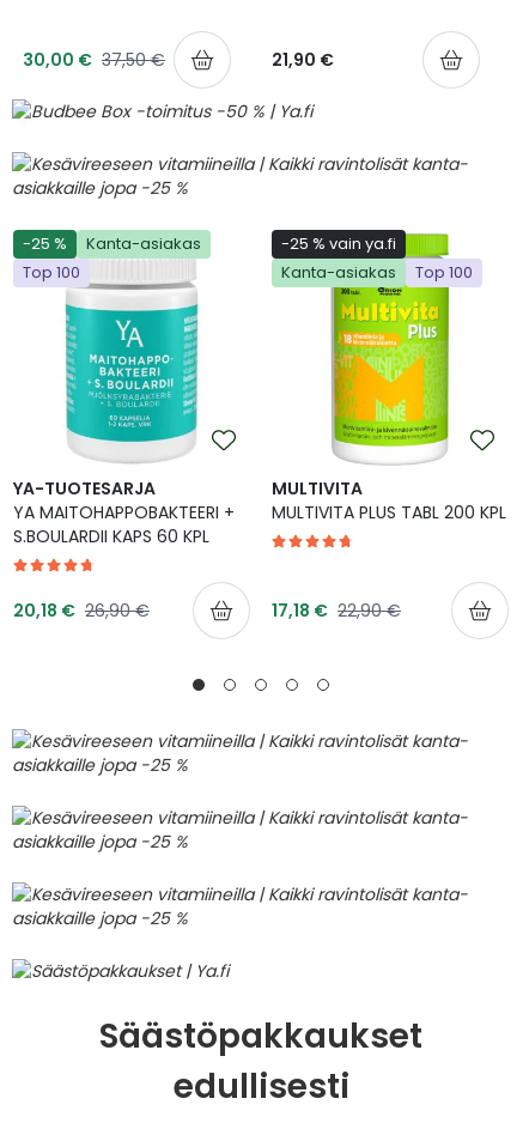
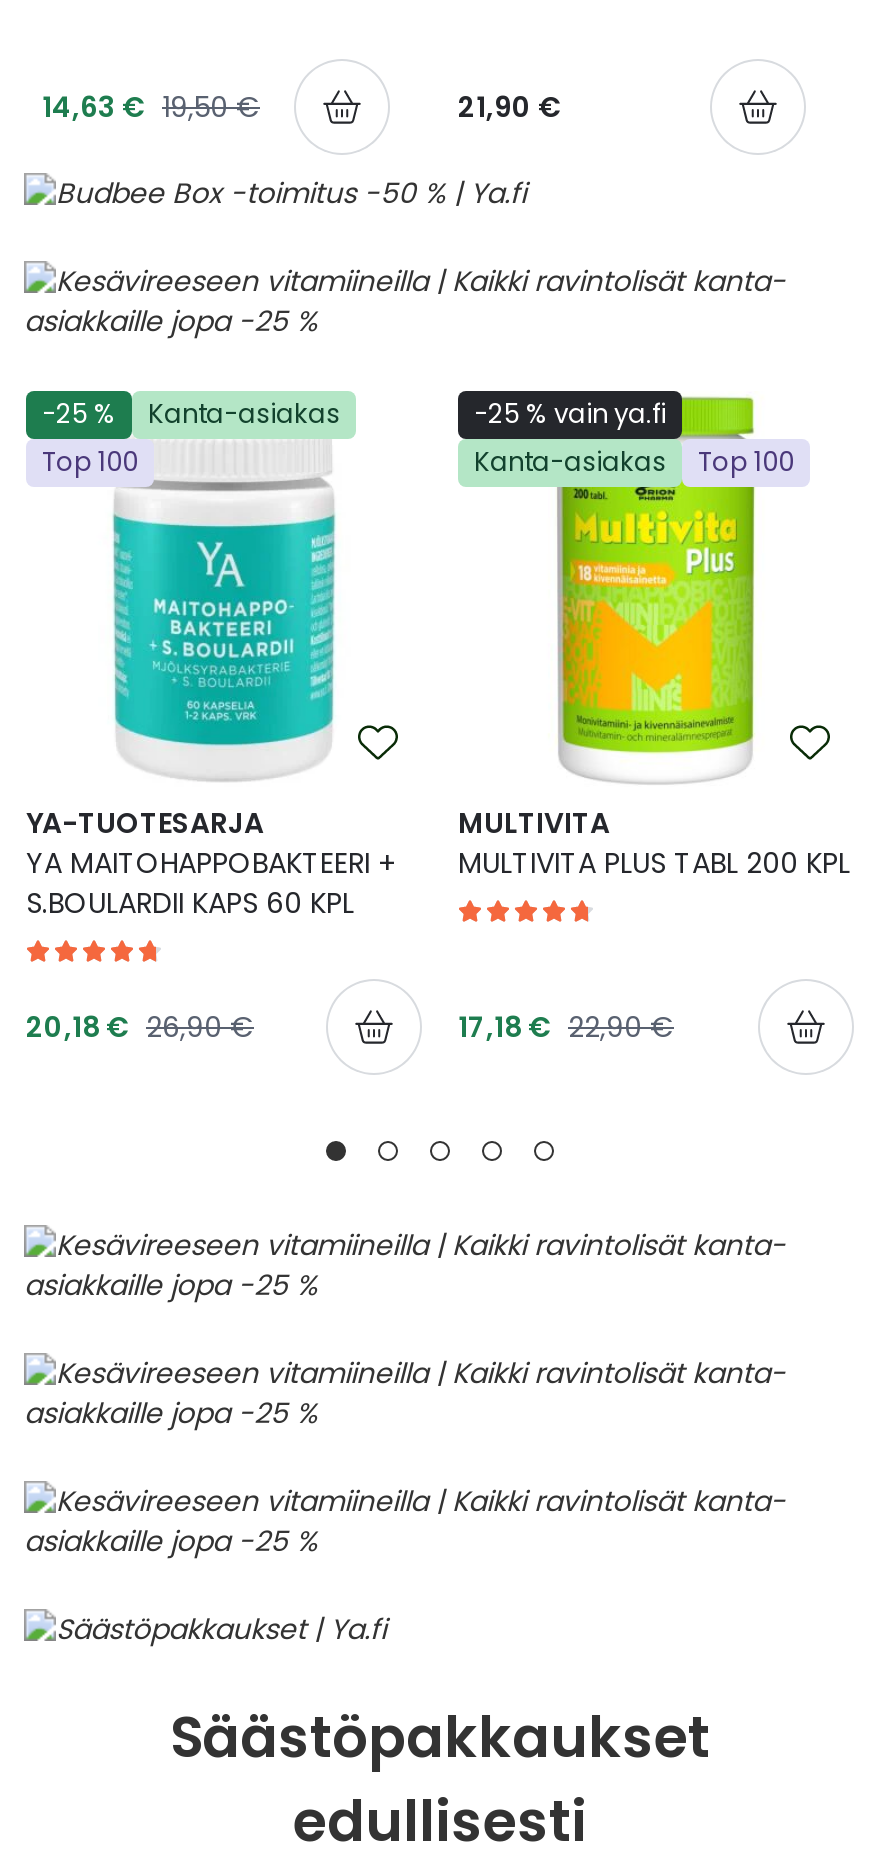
- 30,00 € 37,50 €
+ 14,63 € 19,50 €
